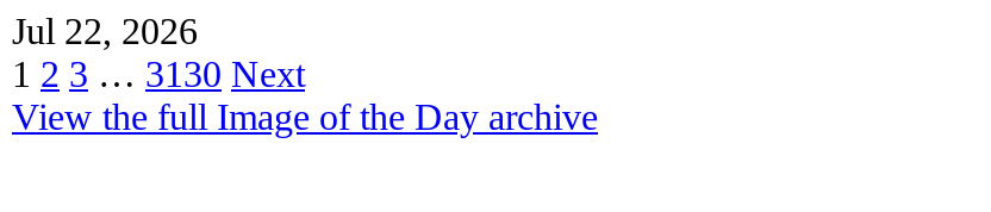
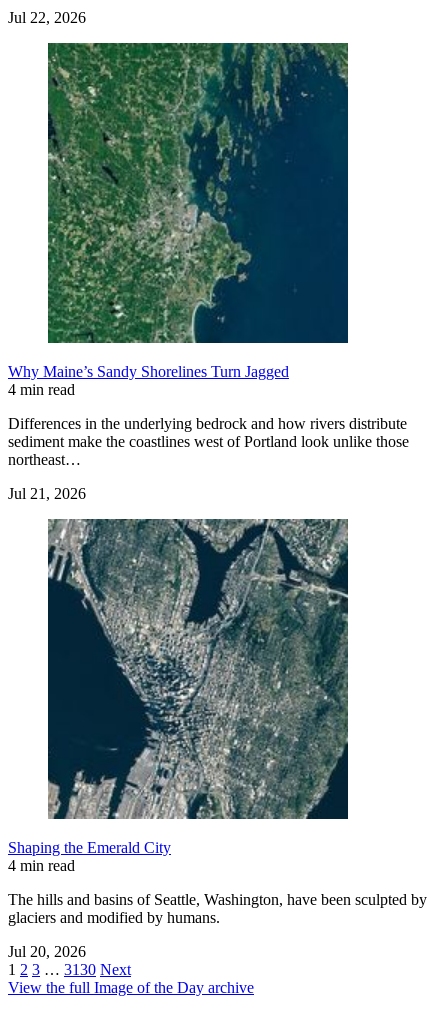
+ [image]
+ Why Maine’s Sandy Shorelines Turn Jagged
+ 4 min read
+ Differences in the underlying bedrock and how rivers distribute
+ sediment make the coastlines west of Portland look unlike those
+ northeast…
+ Jul 21, 2026

+ [image]
+ Shaping the Emerald City
+ 4 min read
+ The hills and basins of Seattle, Washington, have been sculpted by
+ glaciers and modified by humans.
+ Jul 20, 2026
